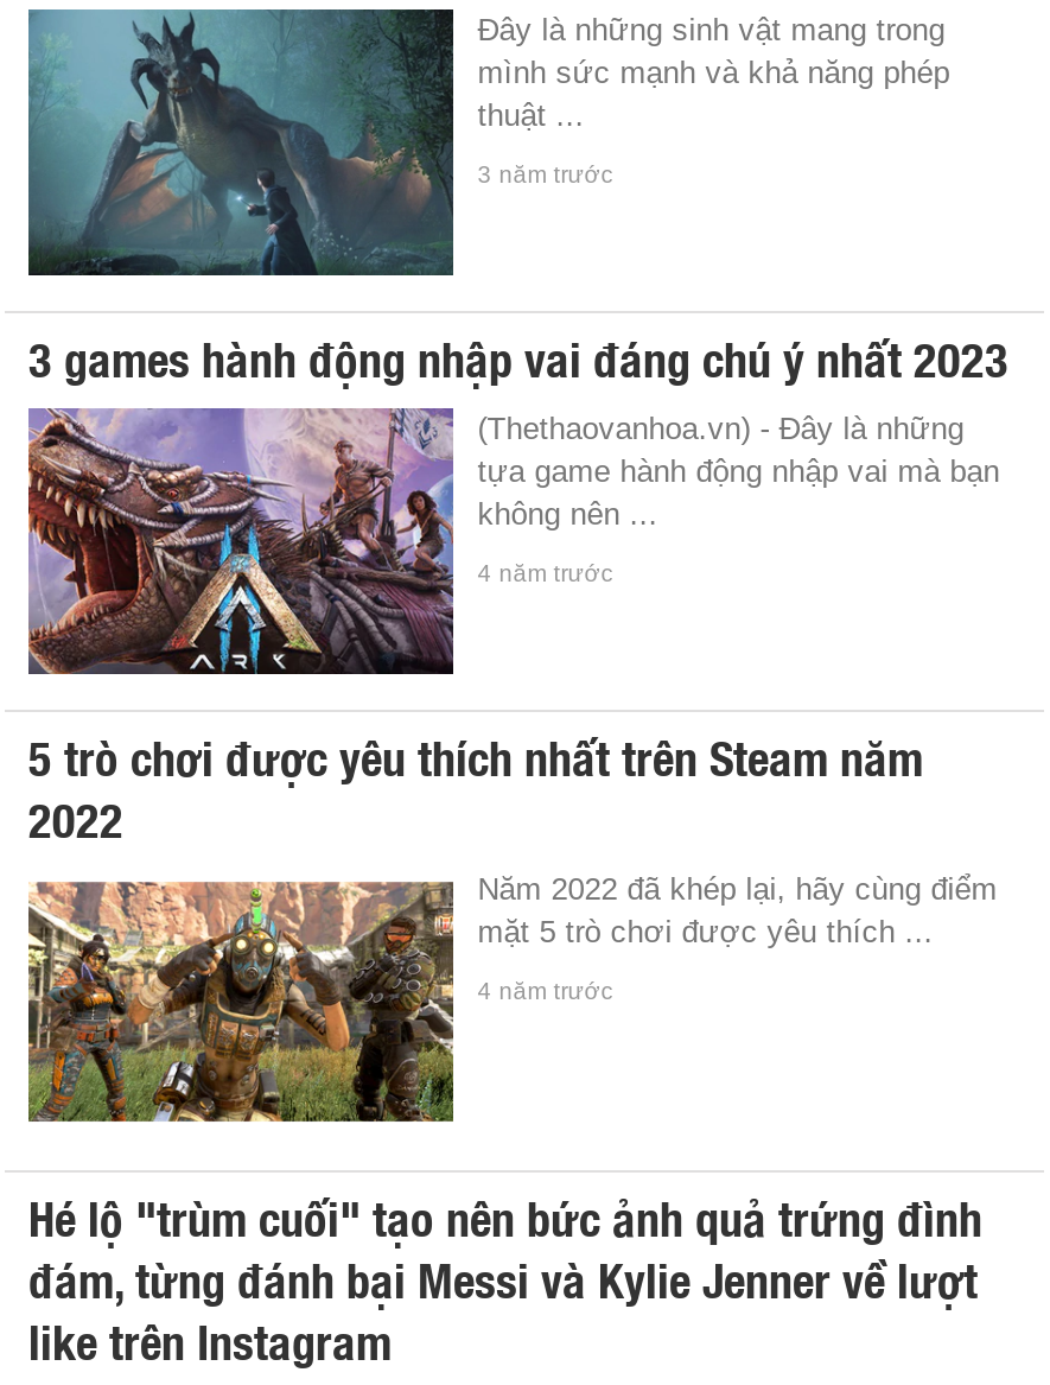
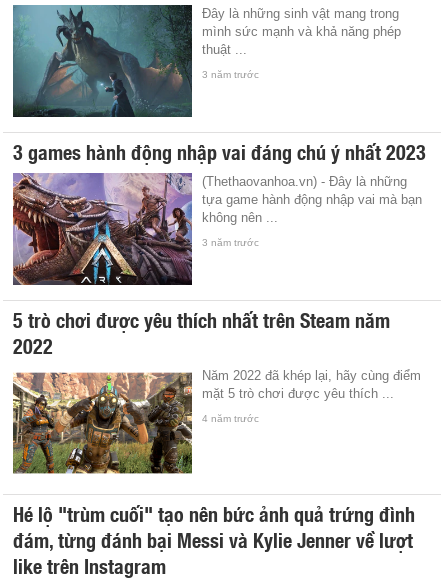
- 4 năm trước
+ 3 năm trước
